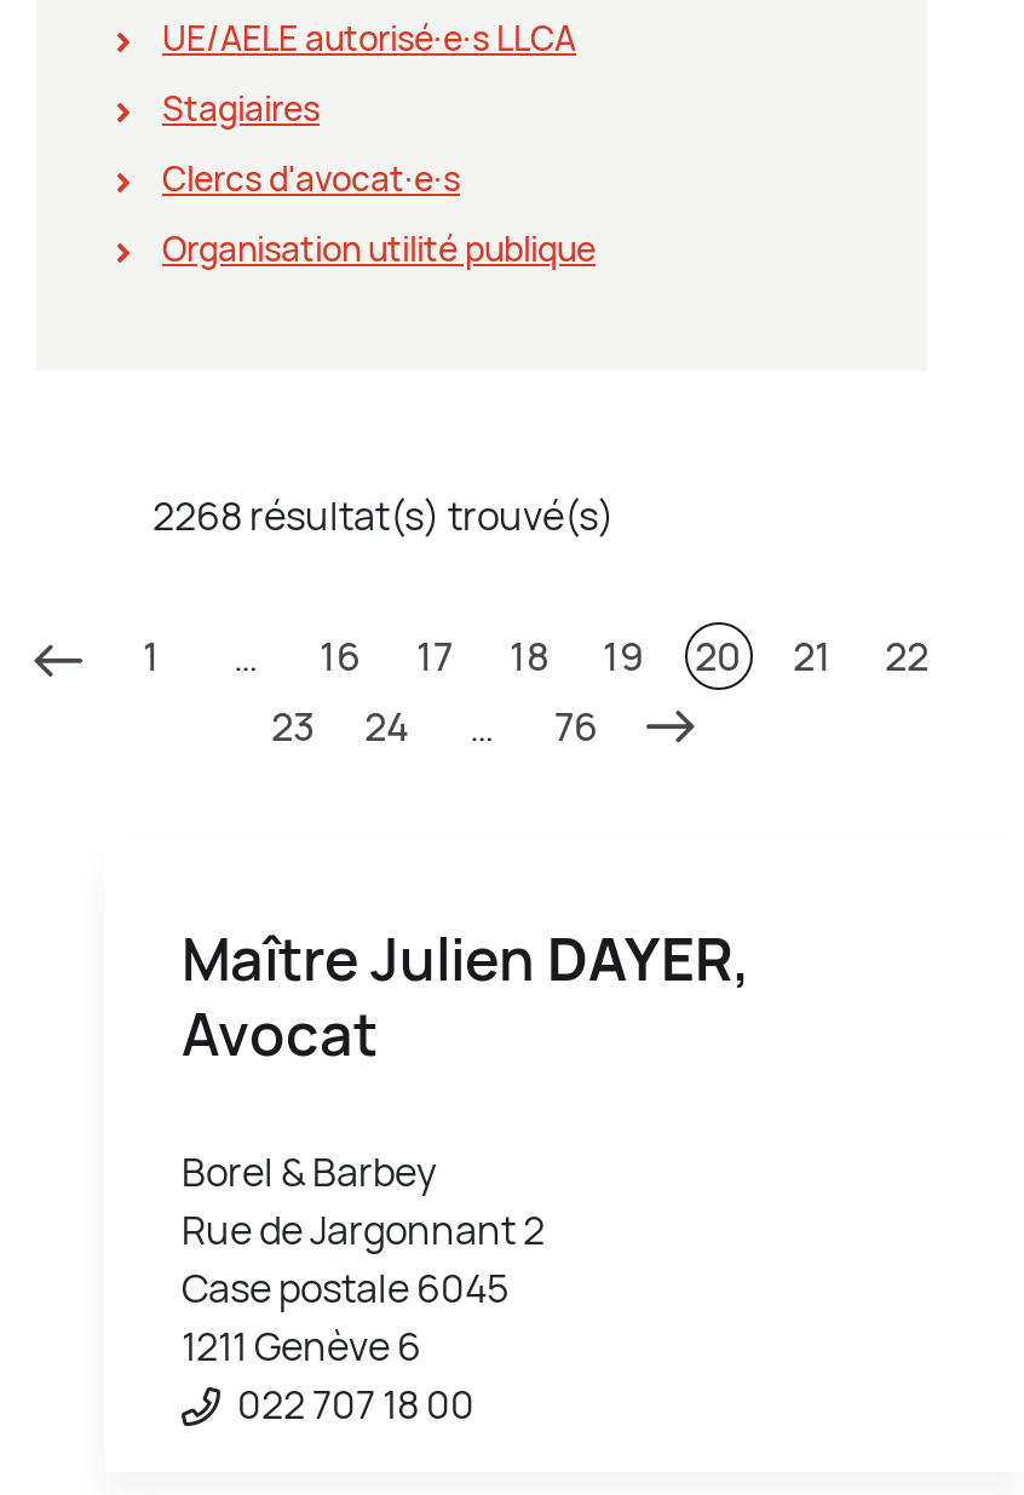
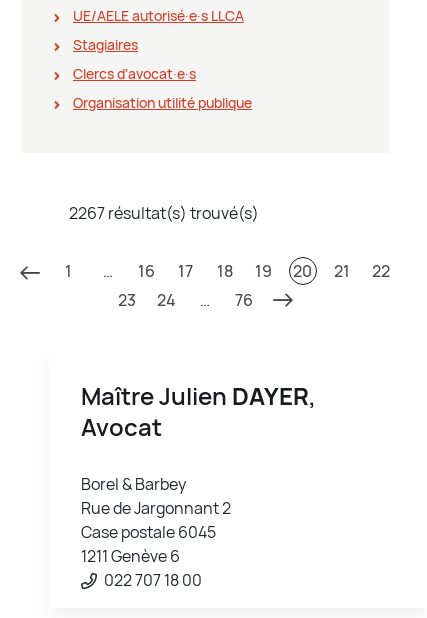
- 2268 résultat(s) trouvé(s)
+ 2267 résultat(s) trouvé(s)
